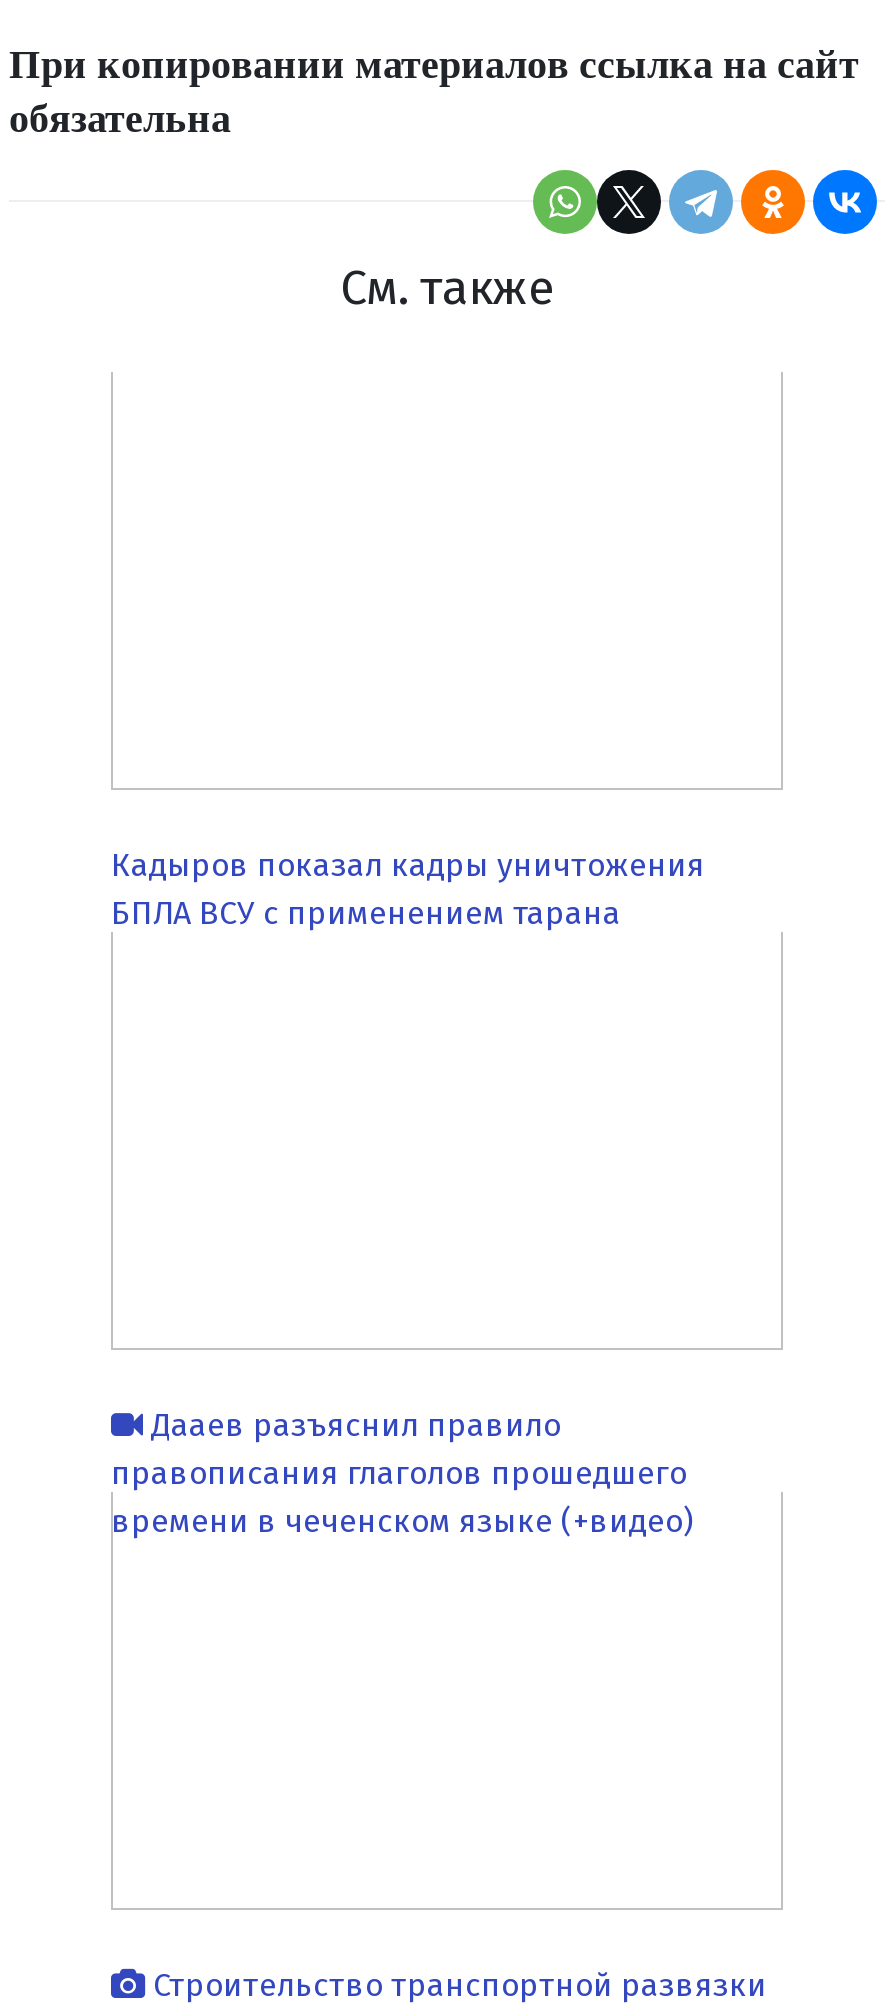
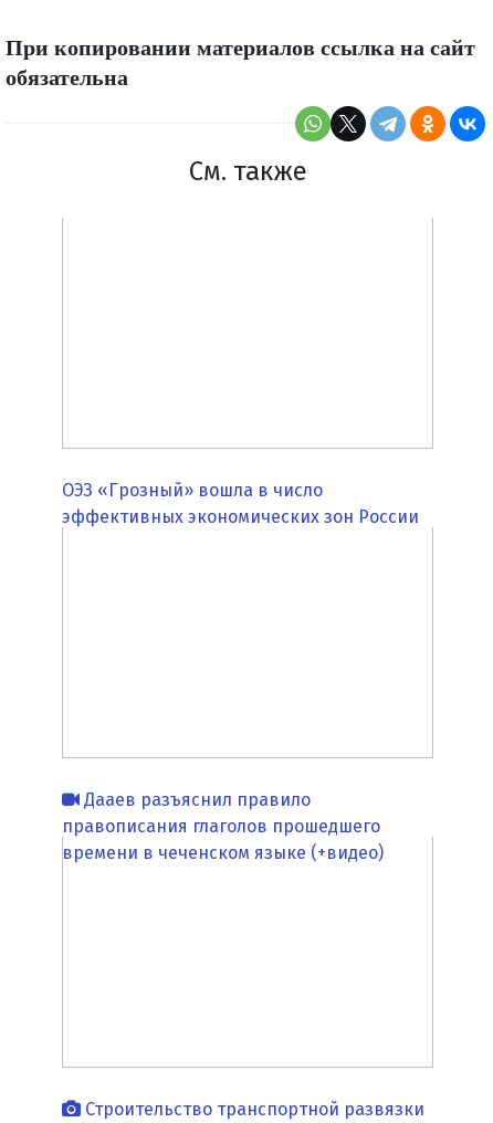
- Кадыров показал кадры уничтожения
- БПЛА ВСУ с применением тарана
+ ОЭЗ «Грозный» вошла в число
+ эффективных экономических зон России
